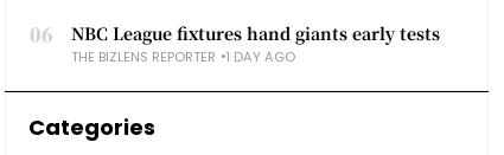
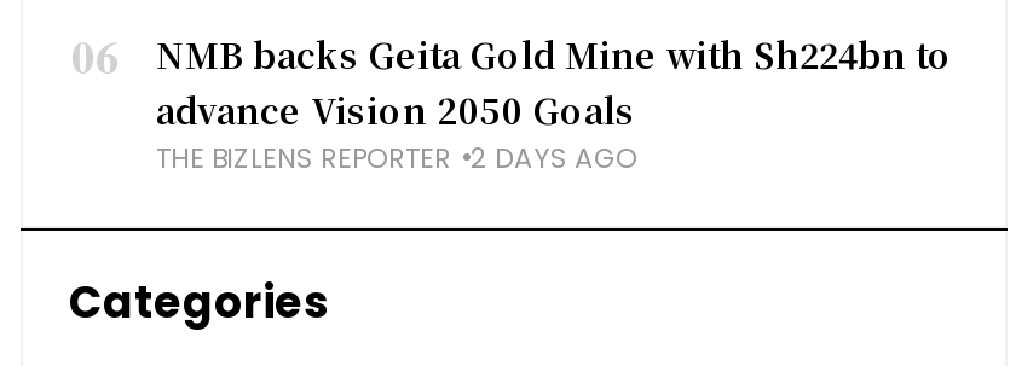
- NBC League fixtures hand giants early tests
- THE BIZLENS REPORTER 1 DAY AGO
+ NMB backs Geita Gold Mine with Sh224bn to
+ advance Vision 2050 Goals
+ THE BIZLENS REPORTER 2 DAYS AGO
